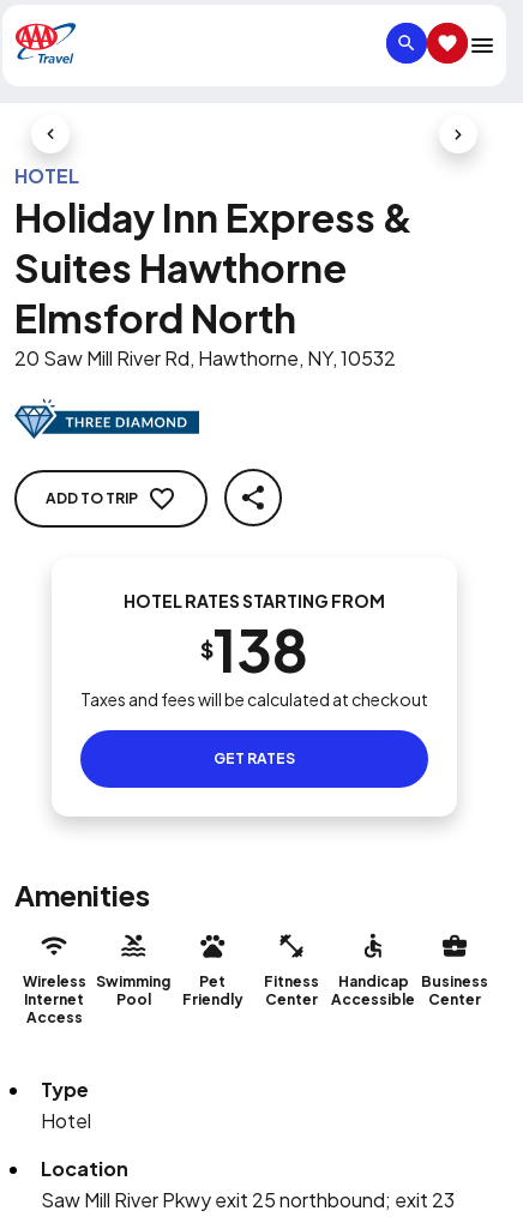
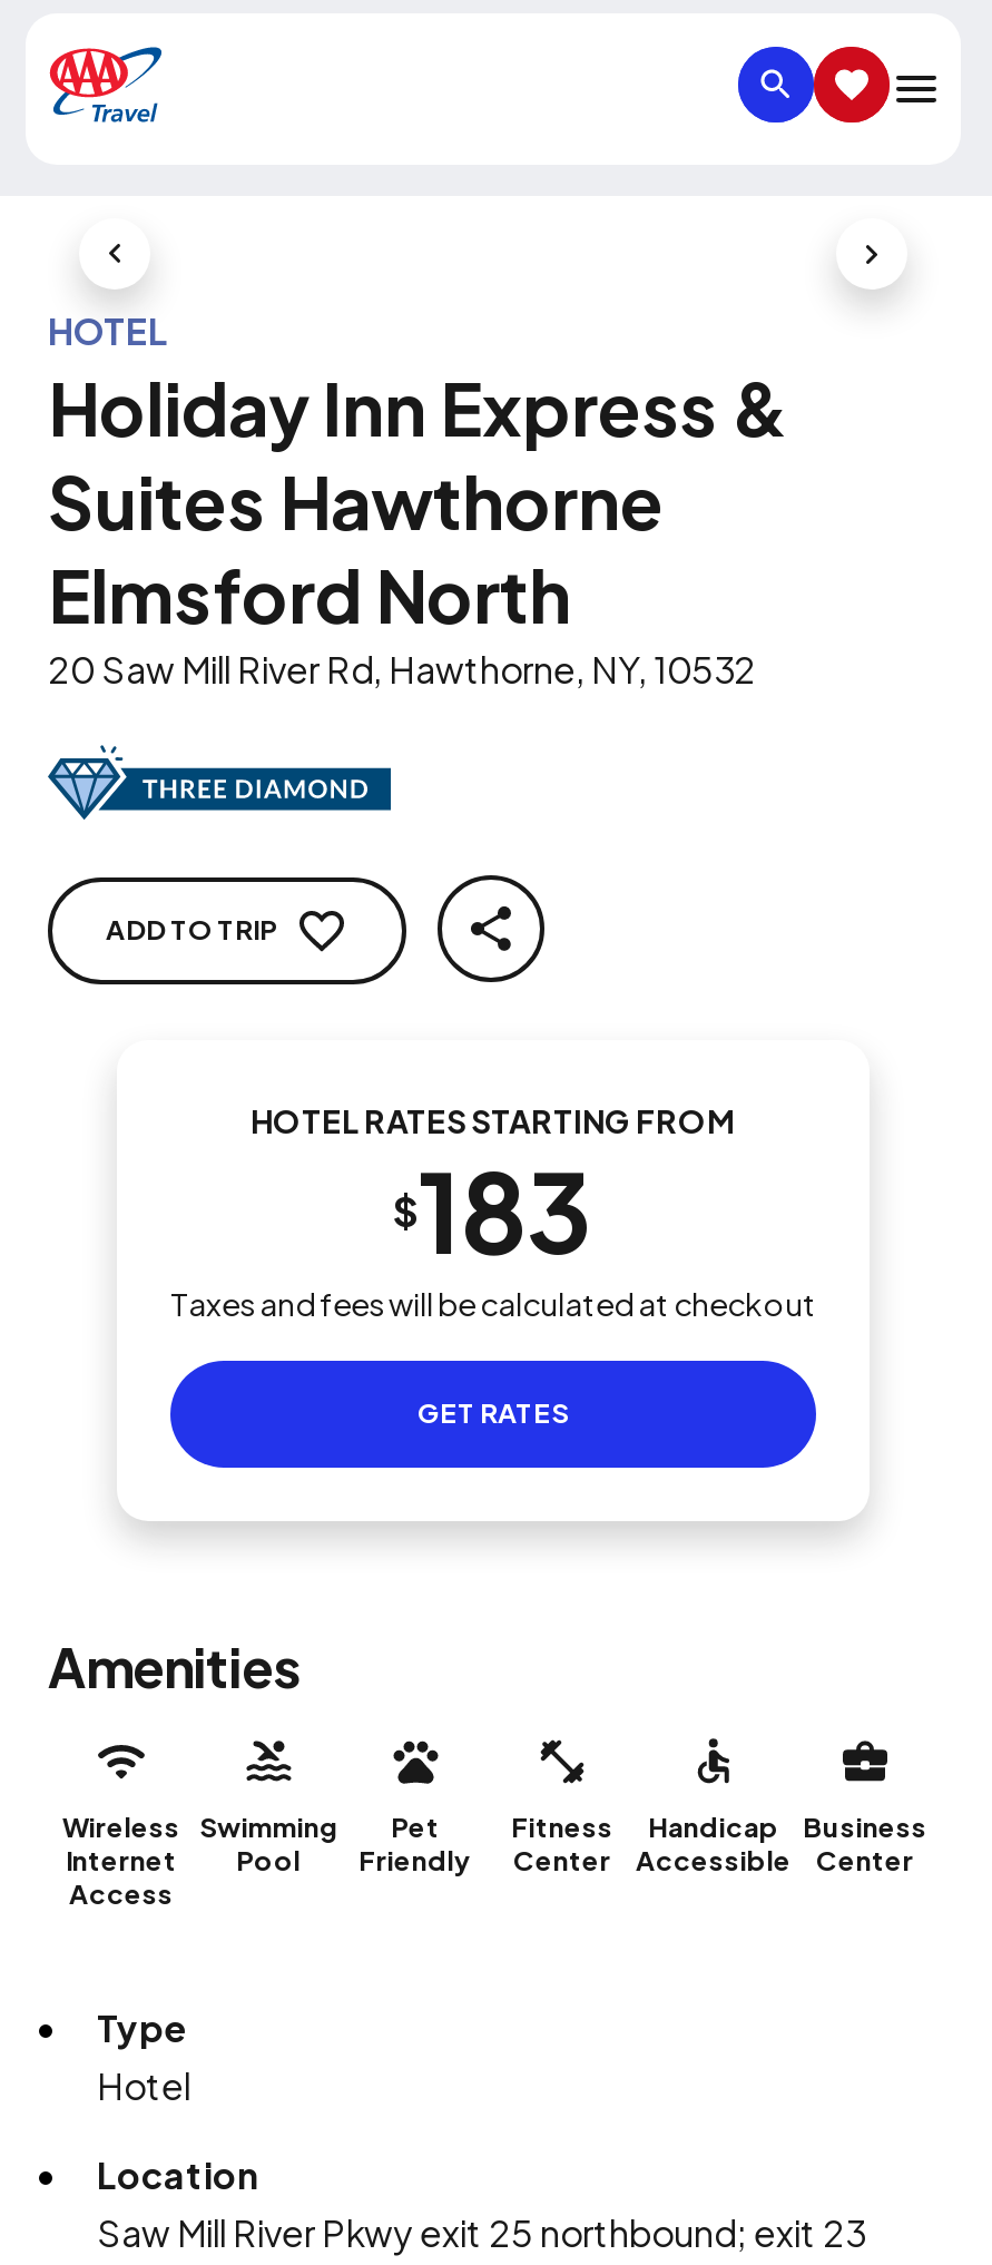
- $138
+ $183
